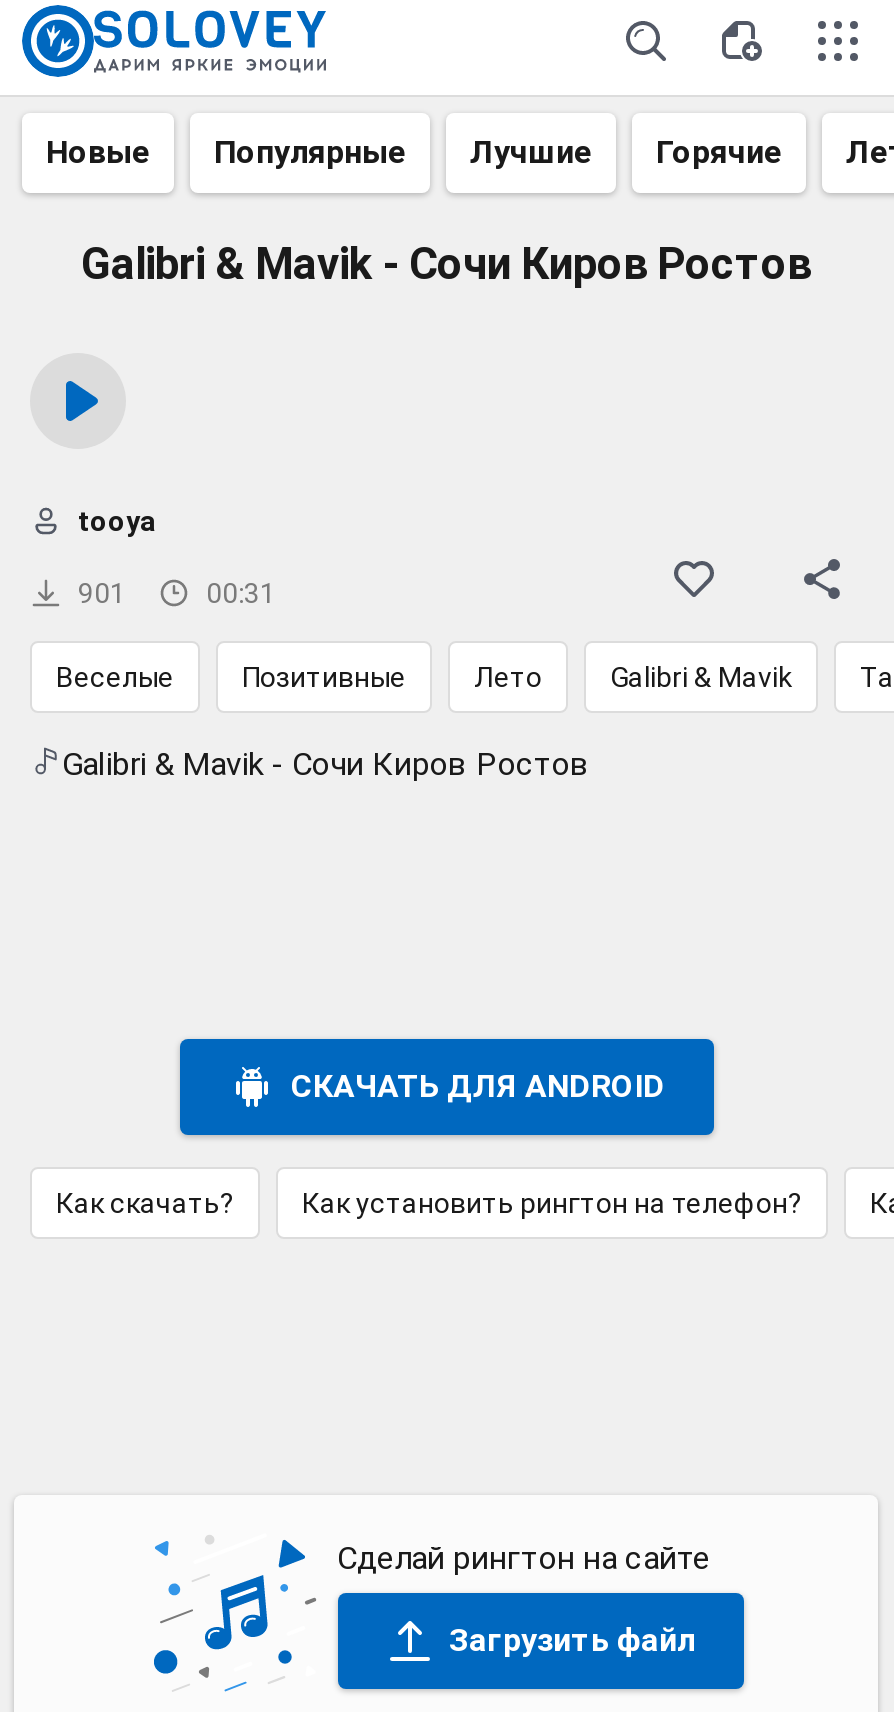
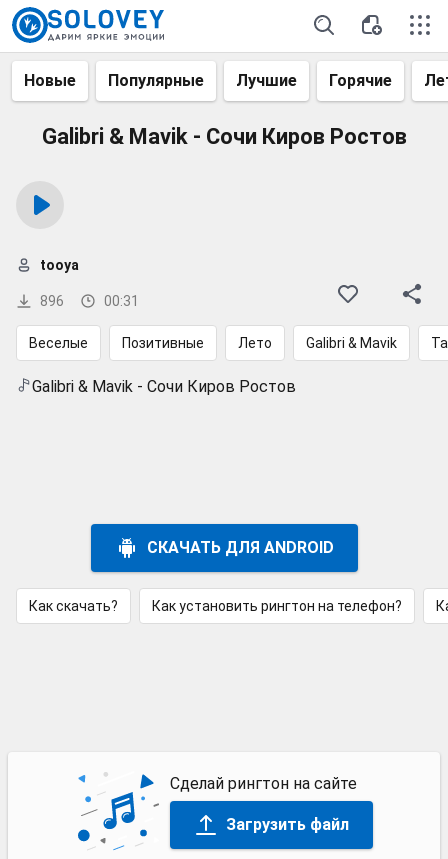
- 901
+ 896
